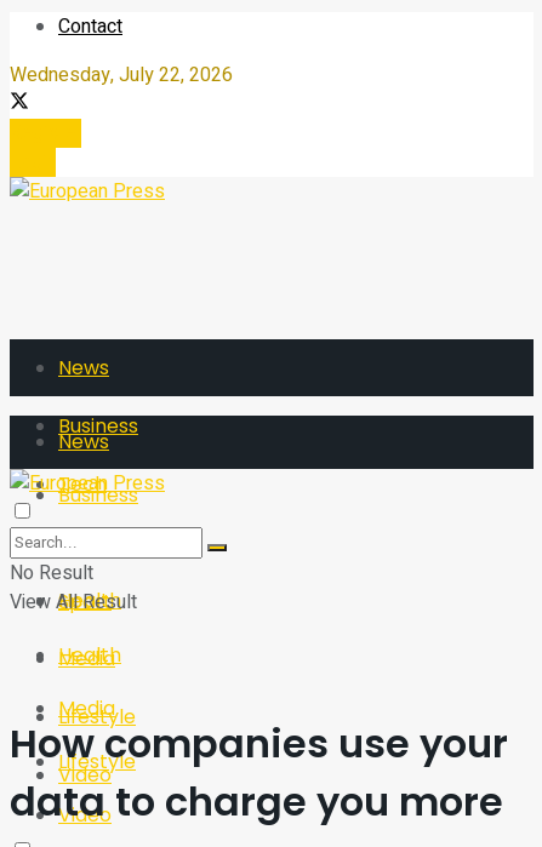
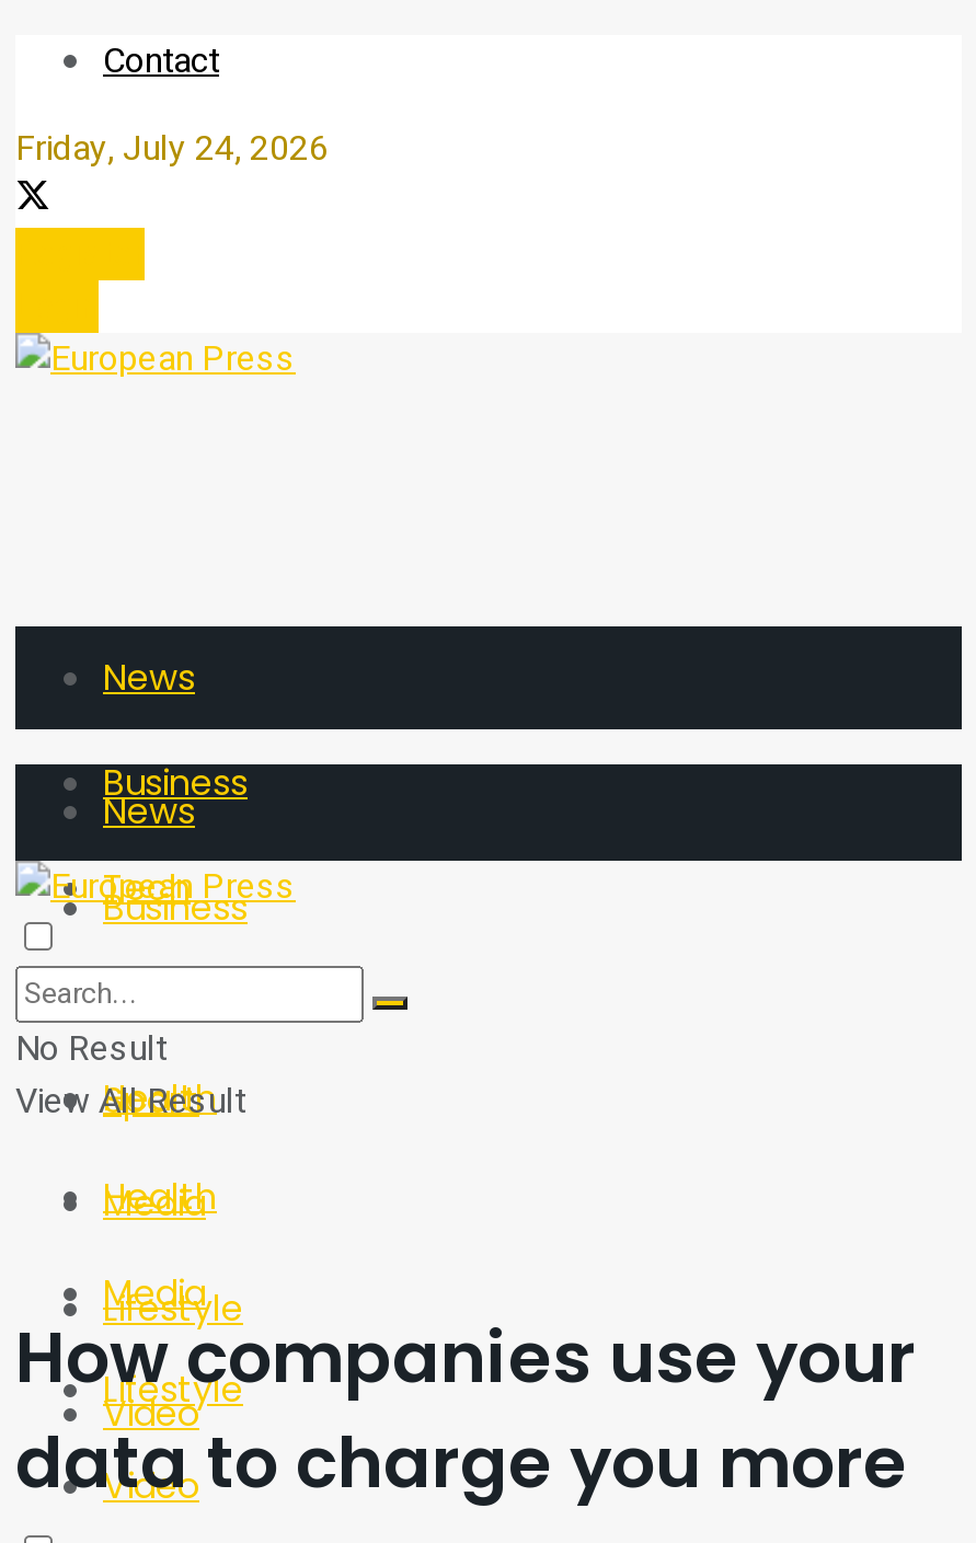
- Wednesday, July 22, 2026
+ Friday, July 24, 2026
